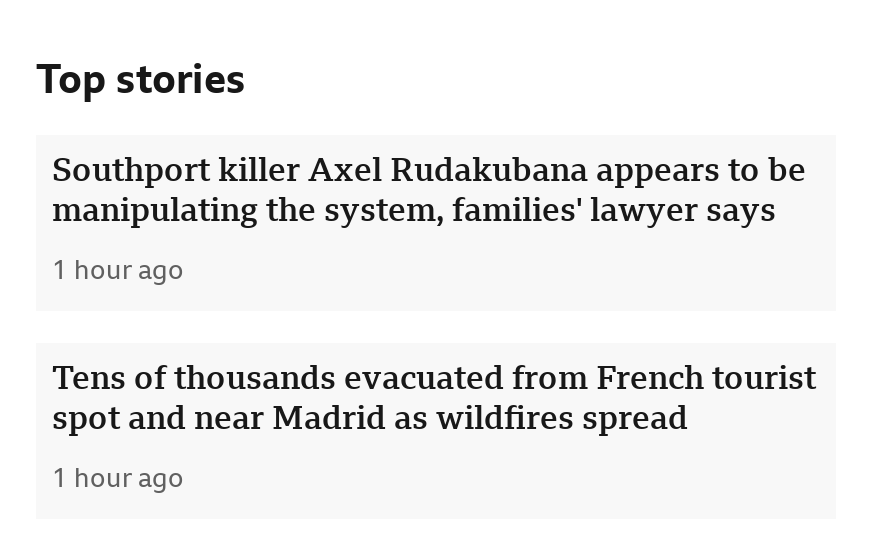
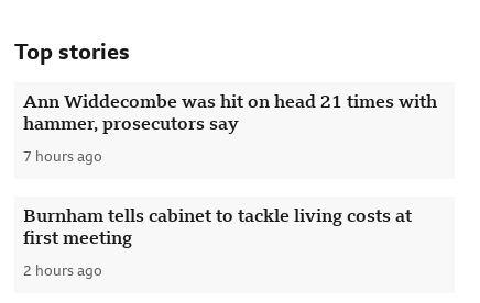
- Southport killer Axel Rudakubana appears to be
- manipulating the system, families' lawyer says
+ Ann Widdecombe was hit on head 21 times with
+ hammer, prosecutors say

- 1 hour ago
+ 7 hours ago

- Tens of thousands evacuated from French tourist
- spot and near Madrid as wildfires spread
+ Burnham tells cabinet to tackle living costs at
+ first meeting

- 1 hour ago
+ 2 hours ago
